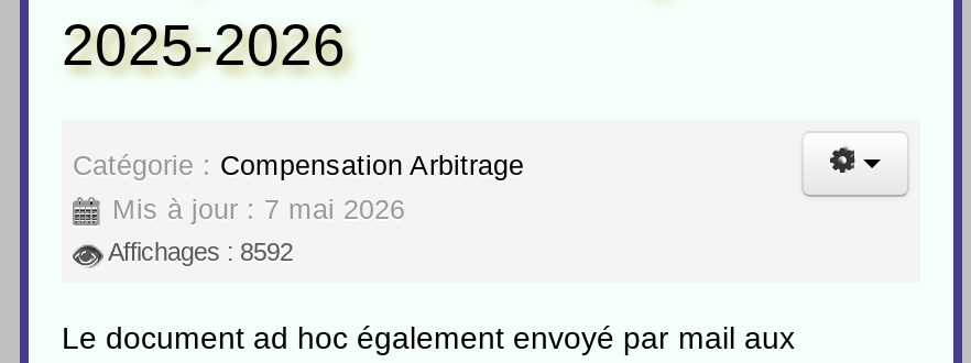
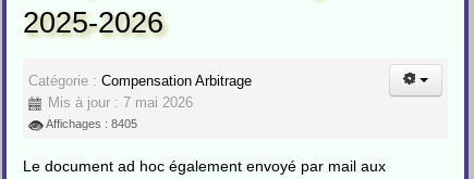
- Affichages : 8592
+ Affichages : 8405
